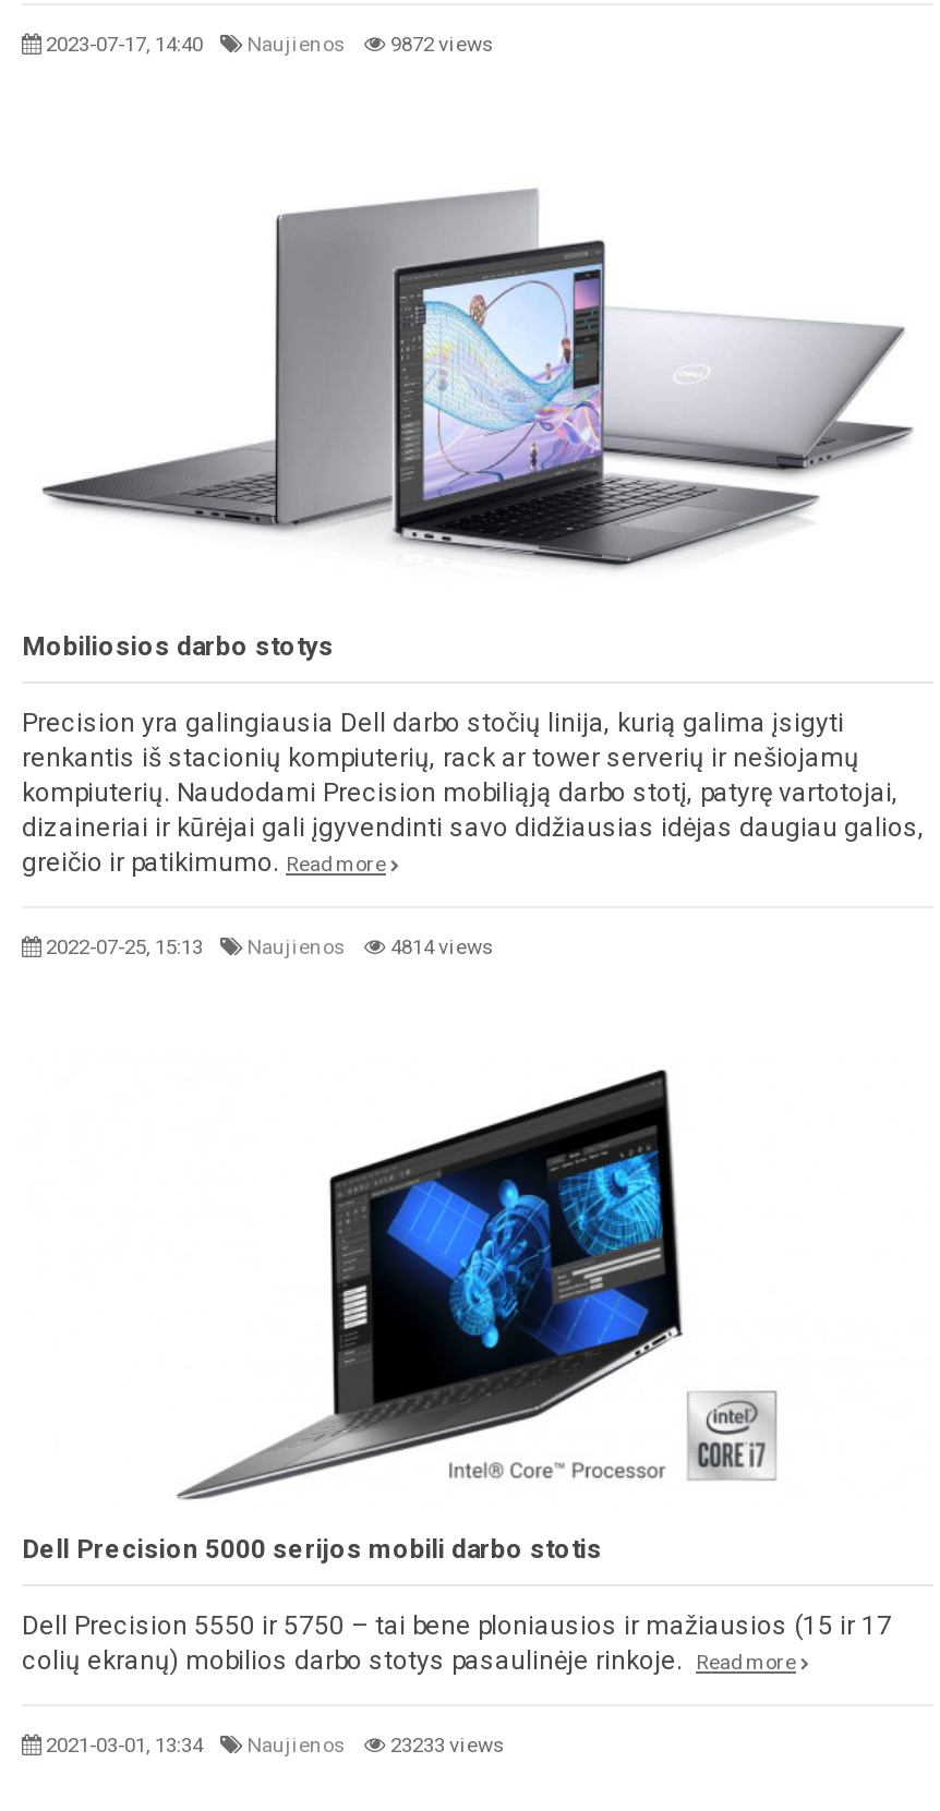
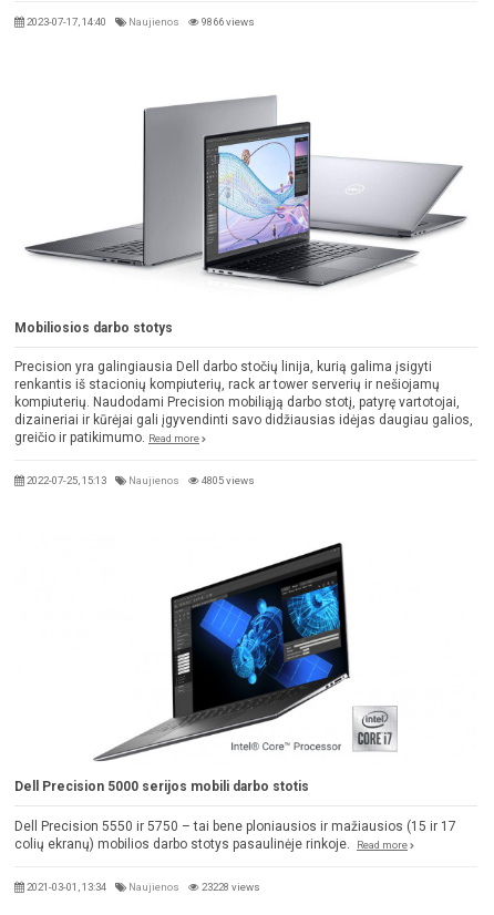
- 2023-07-17, 14:40 Naujienos 9872 views
+ 2023-07-17, 14:40 Naujienos 9866 views

- 2022-07-25, 15:13 Naujienos 4814 views
+ 2022-07-25, 15:13 Naujienos 4805 views

- 2021-03-01, 13:34 Naujienos 23233 views
+ 2021-03-01, 13:34 Naujienos 23228 views
